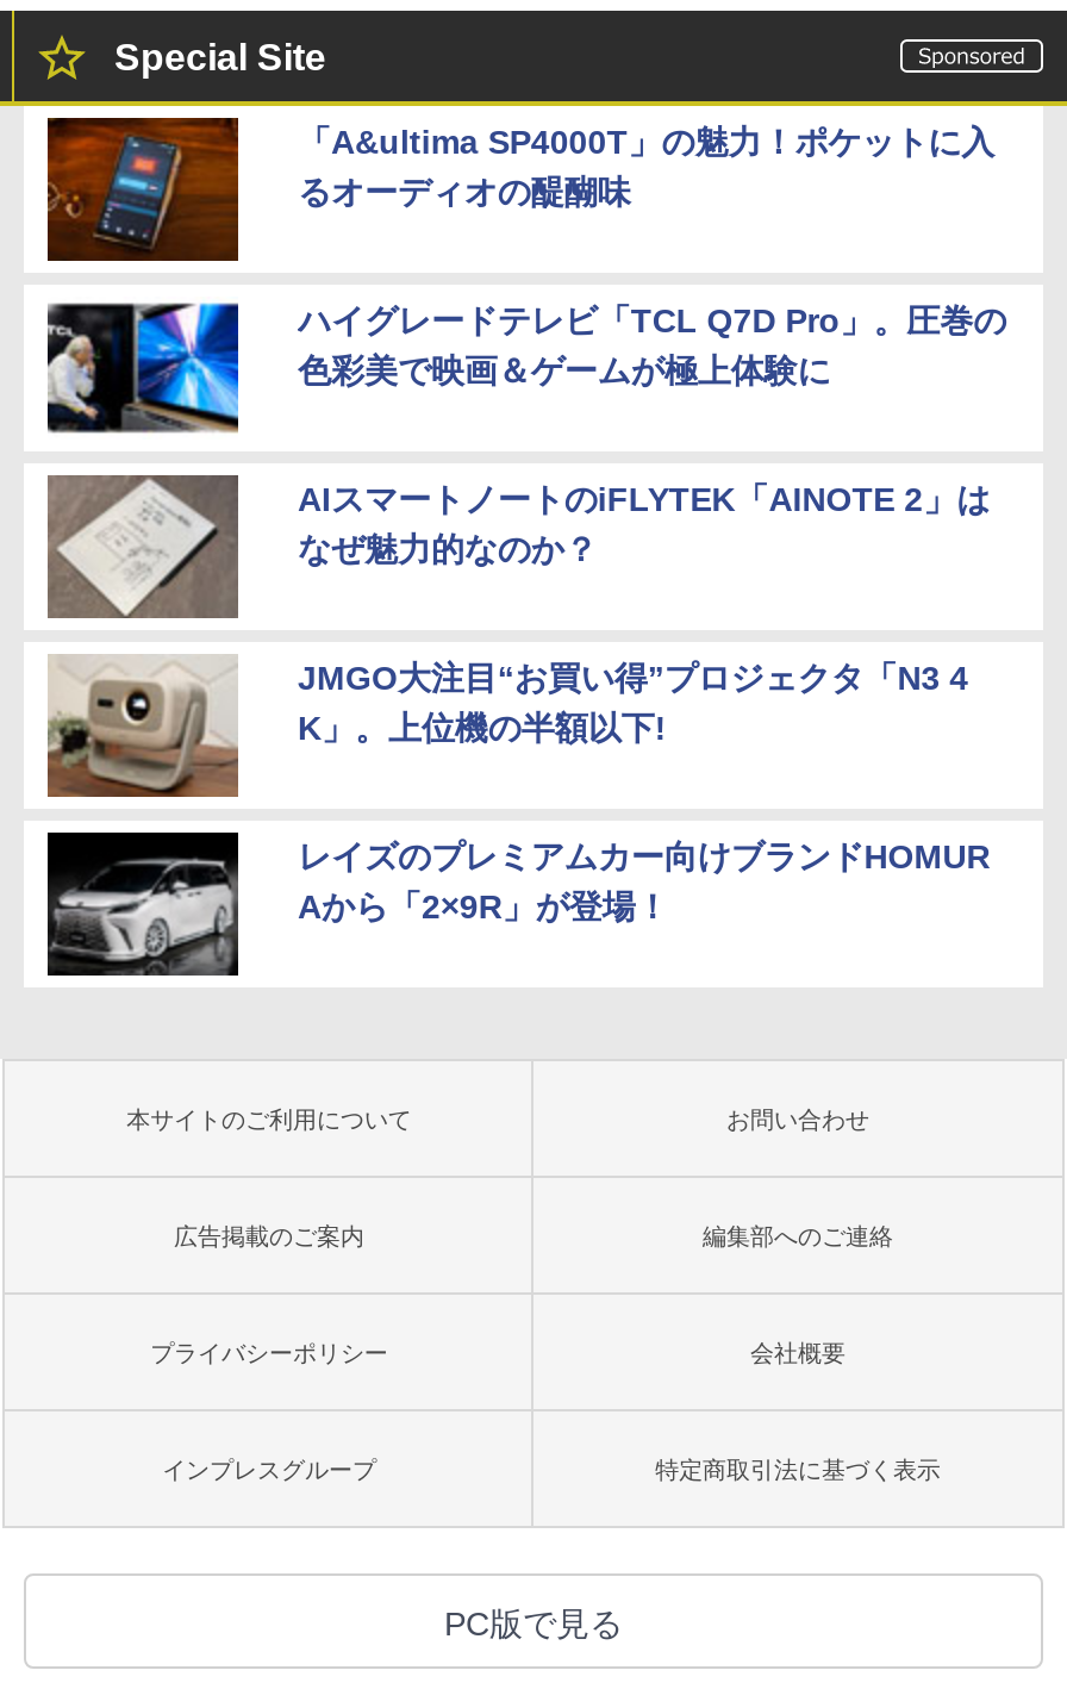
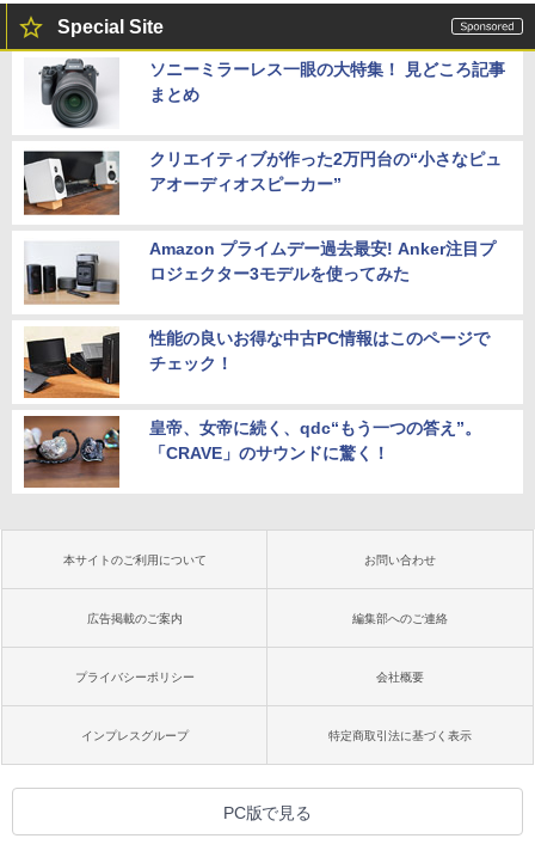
- [image]
- 「A&ultima SP4000T」の魅力！ポケットに入
- るオーディオの醍醐味
+ [image]
+ ソニーミラーレス一眼の大特集！ 見どころ記事
+ まとめ

- [image]
- ハイグレードテレビ「TCL Q7D Pro」。圧巻の
- 色彩美で映画＆ゲームが極上体験に
+ [image]
+ クリエイティブが作った2万円台の“小さなピュ
+ アオーディオスピーカー”

- [image]
- AIスマートノートのiFLYTEK「AINOTE 2」は
- なぜ魅力的なのか？
+ [image]
+ Amazon プライムデー過去最安! Anker注目プ
+ ロジェクター3モデルを使ってみた

- [image]
- JMGO大注目“お買い得”プロジェクタ「N3 4
- K」。上位機の半額以下!
+ [image]
+ 性能の良いお得な中古PC情報はこのページで
+ チェック！

- [image]
- レイズのプレミアムカー向けブランドHOMUR
- Aから「2×9R」が登場！
+ [image]
+ 皇帝、女帝に続く、qdc“もう一つの答え”。
+ 「CRAVE」のサウンドに驚く！
